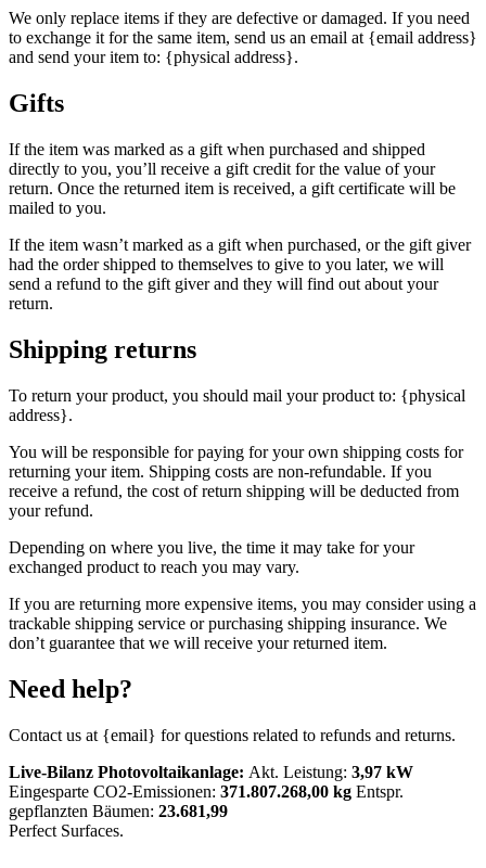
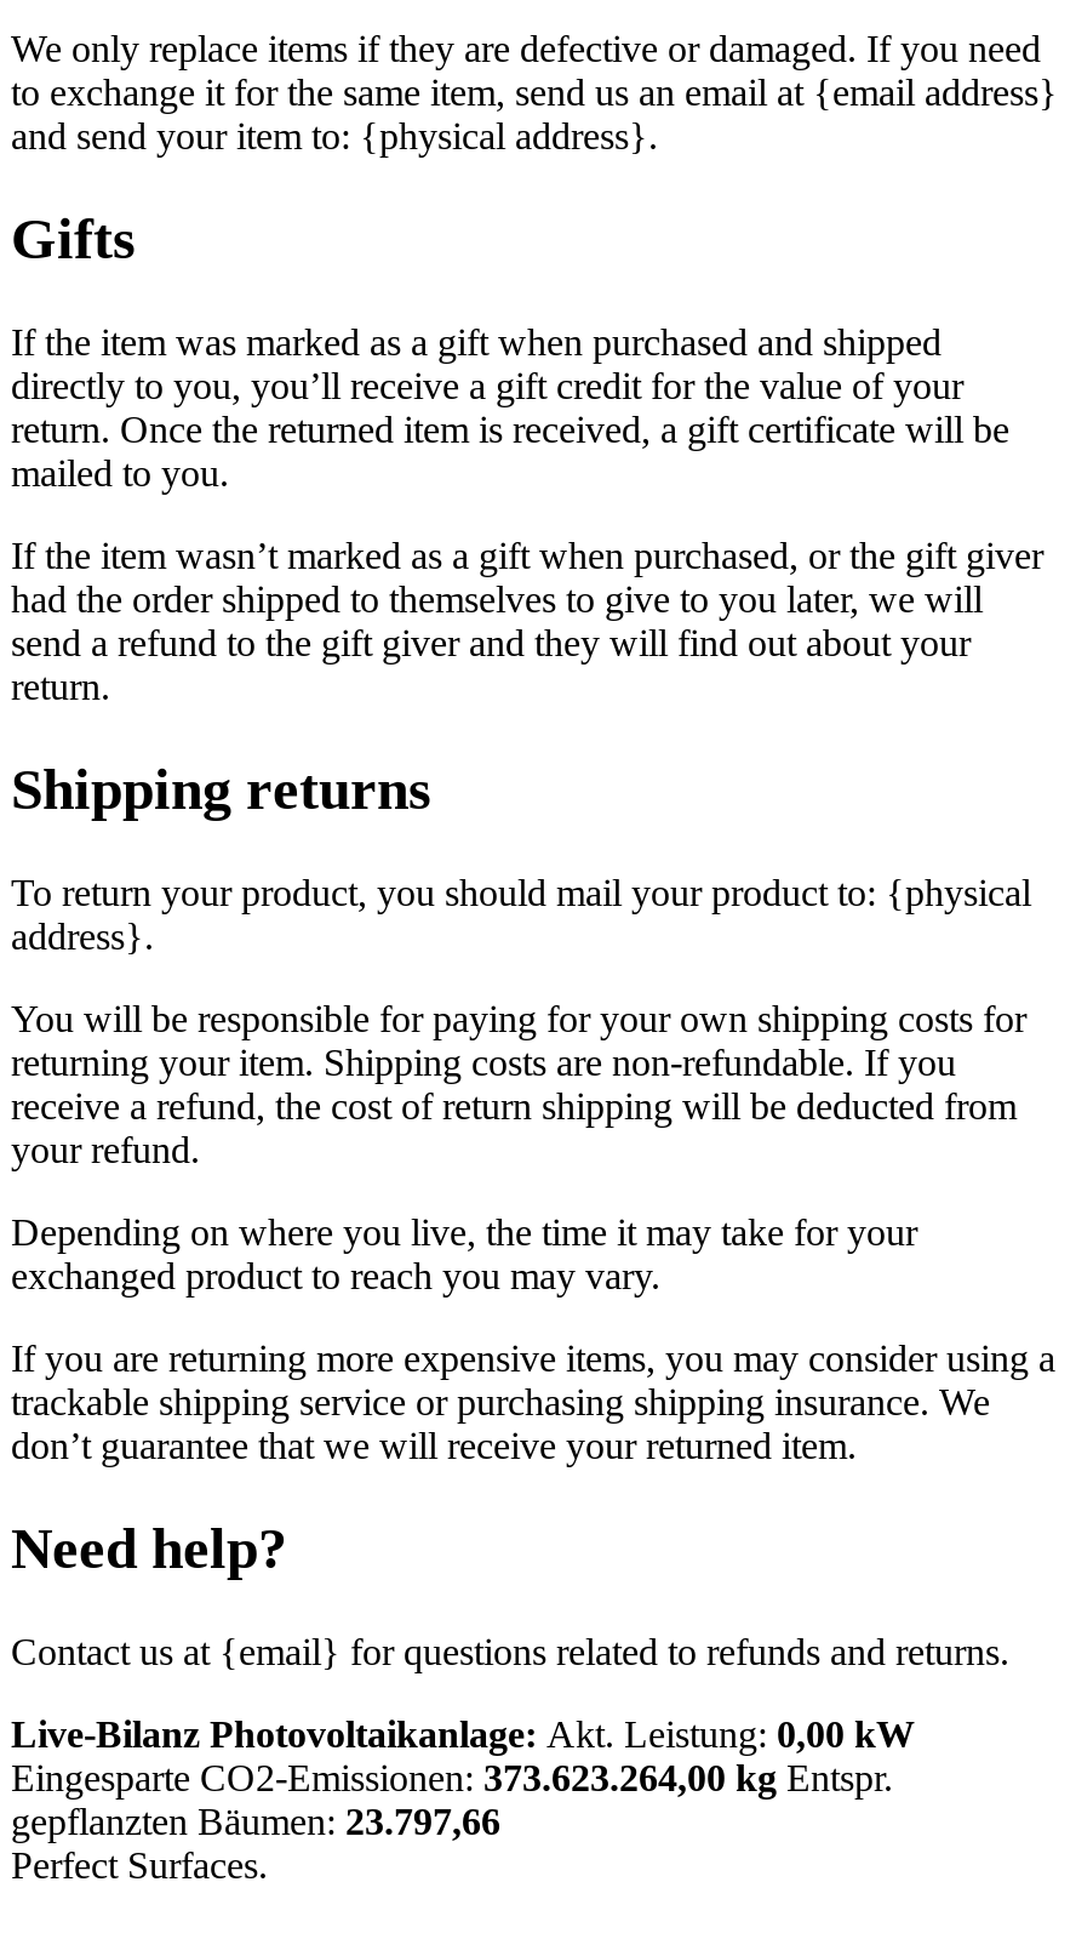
- Live-Bilanz Photovoltaikanlage: Akt. Leistung: 3,97 kW
+ Live-Bilanz Photovoltaikanlage: Akt. Leistung: 0,00 kW

- Eingesparte CO2-Emissionen: 371.807.268,00 kg Entspr.
+ Eingesparte CO2-Emissionen: 373.623.264,00 kg Entspr.

- gepflanzten Bäumen: 23.681,99
+ gepflanzten Bäumen: 23.797,66
